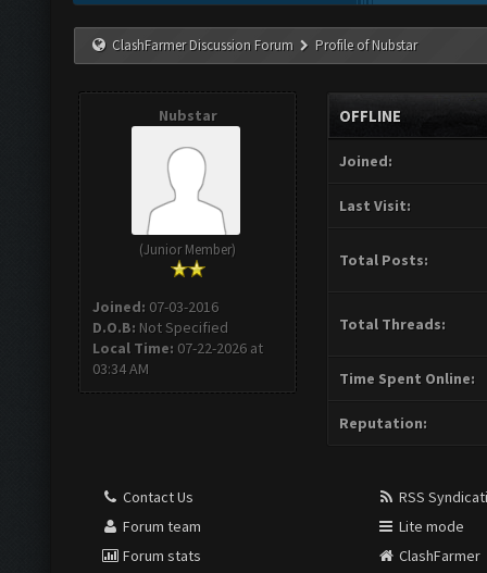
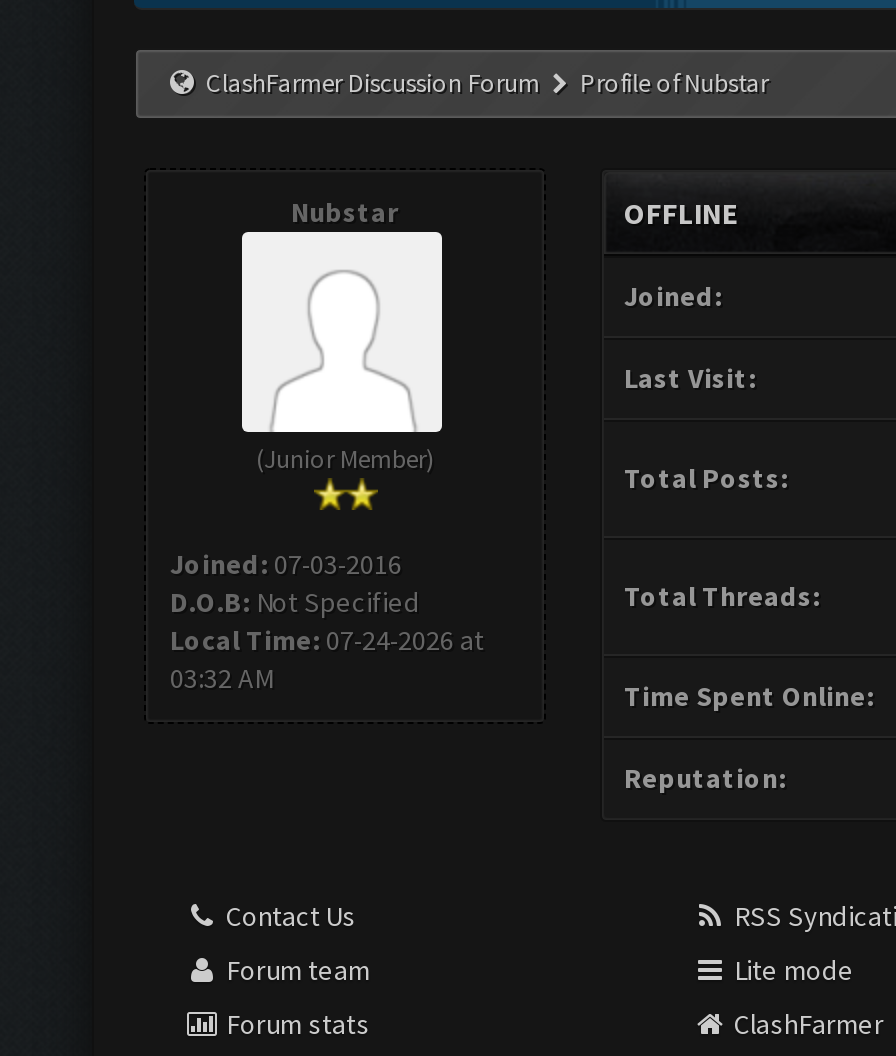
- Local Time: 07-22-2026 at
+ Local Time: 07-24-2026 at

- 03:34 AM
+ 03:32 AM
